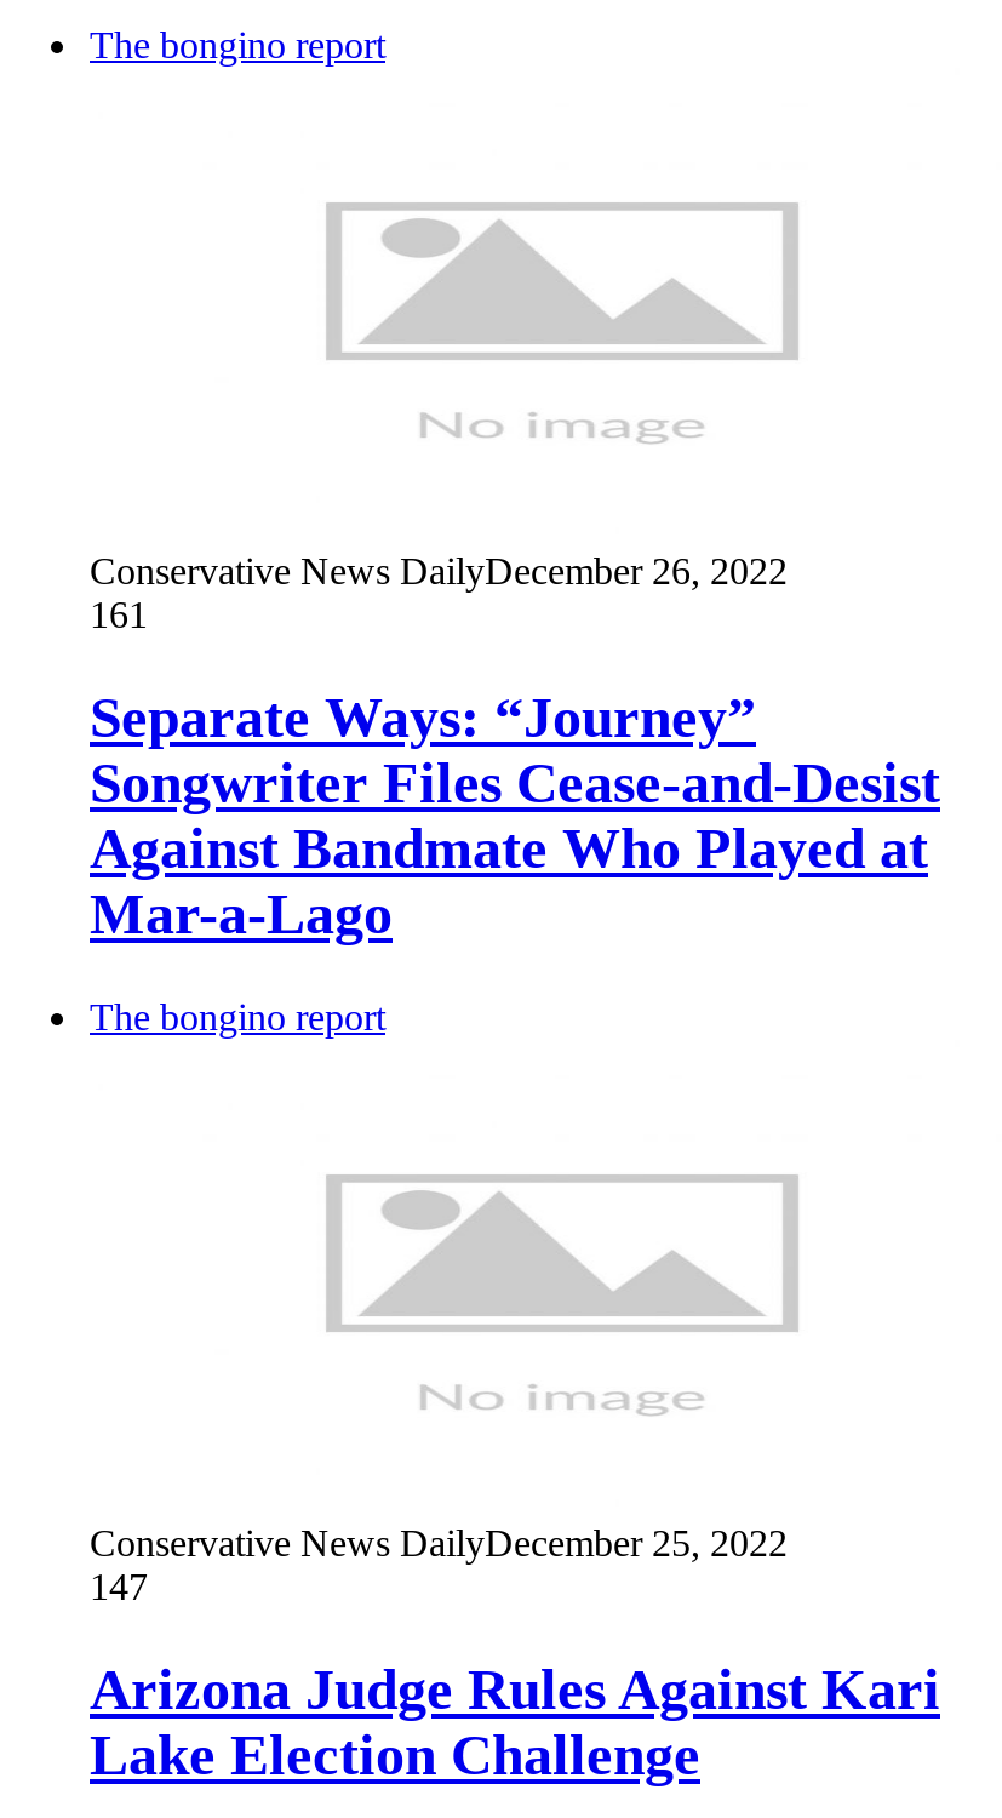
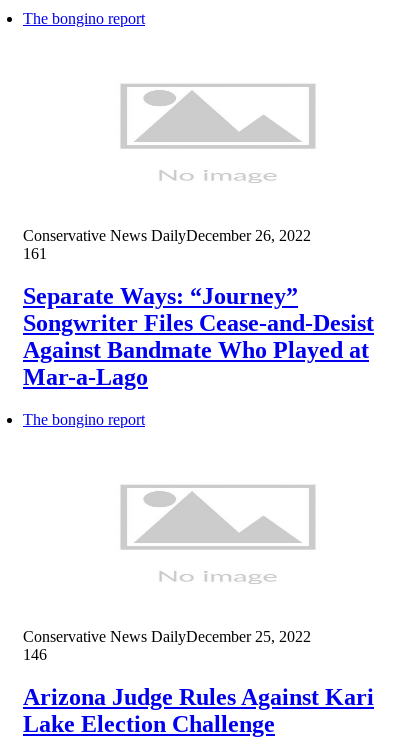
- 147
+ 146
